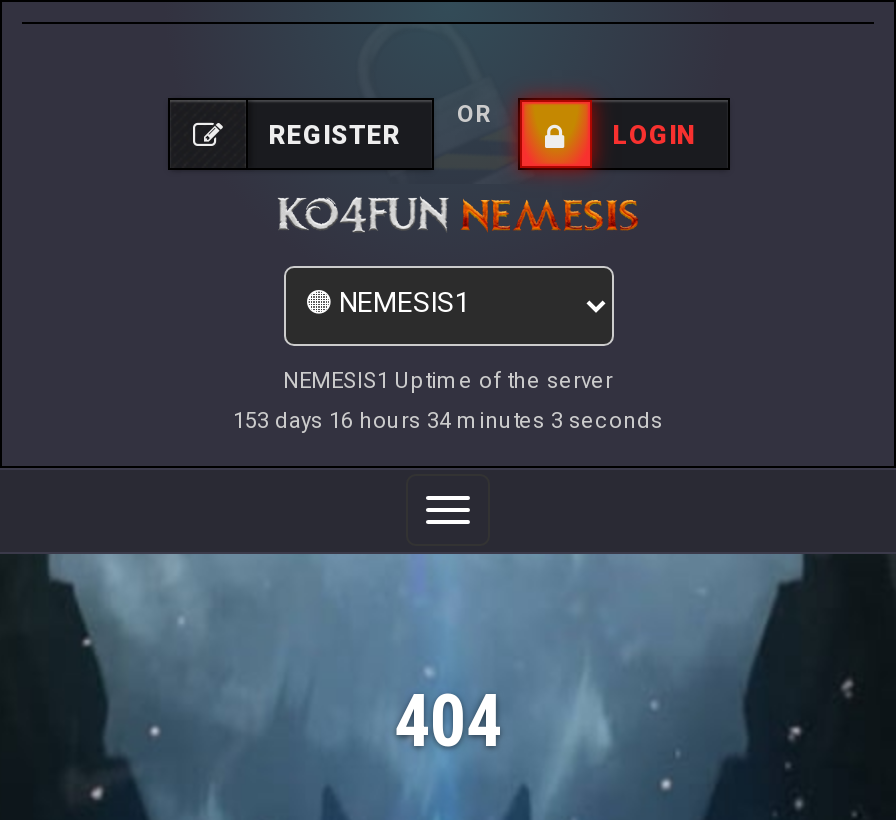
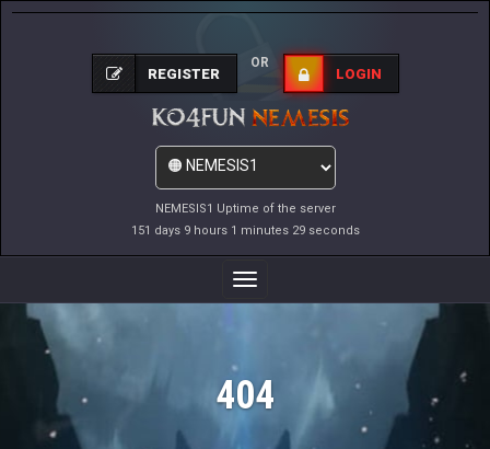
- 153 days 16 hours 34 minutes 3 seconds
+ 151 days 9 hours 1 minutes 29 seconds
